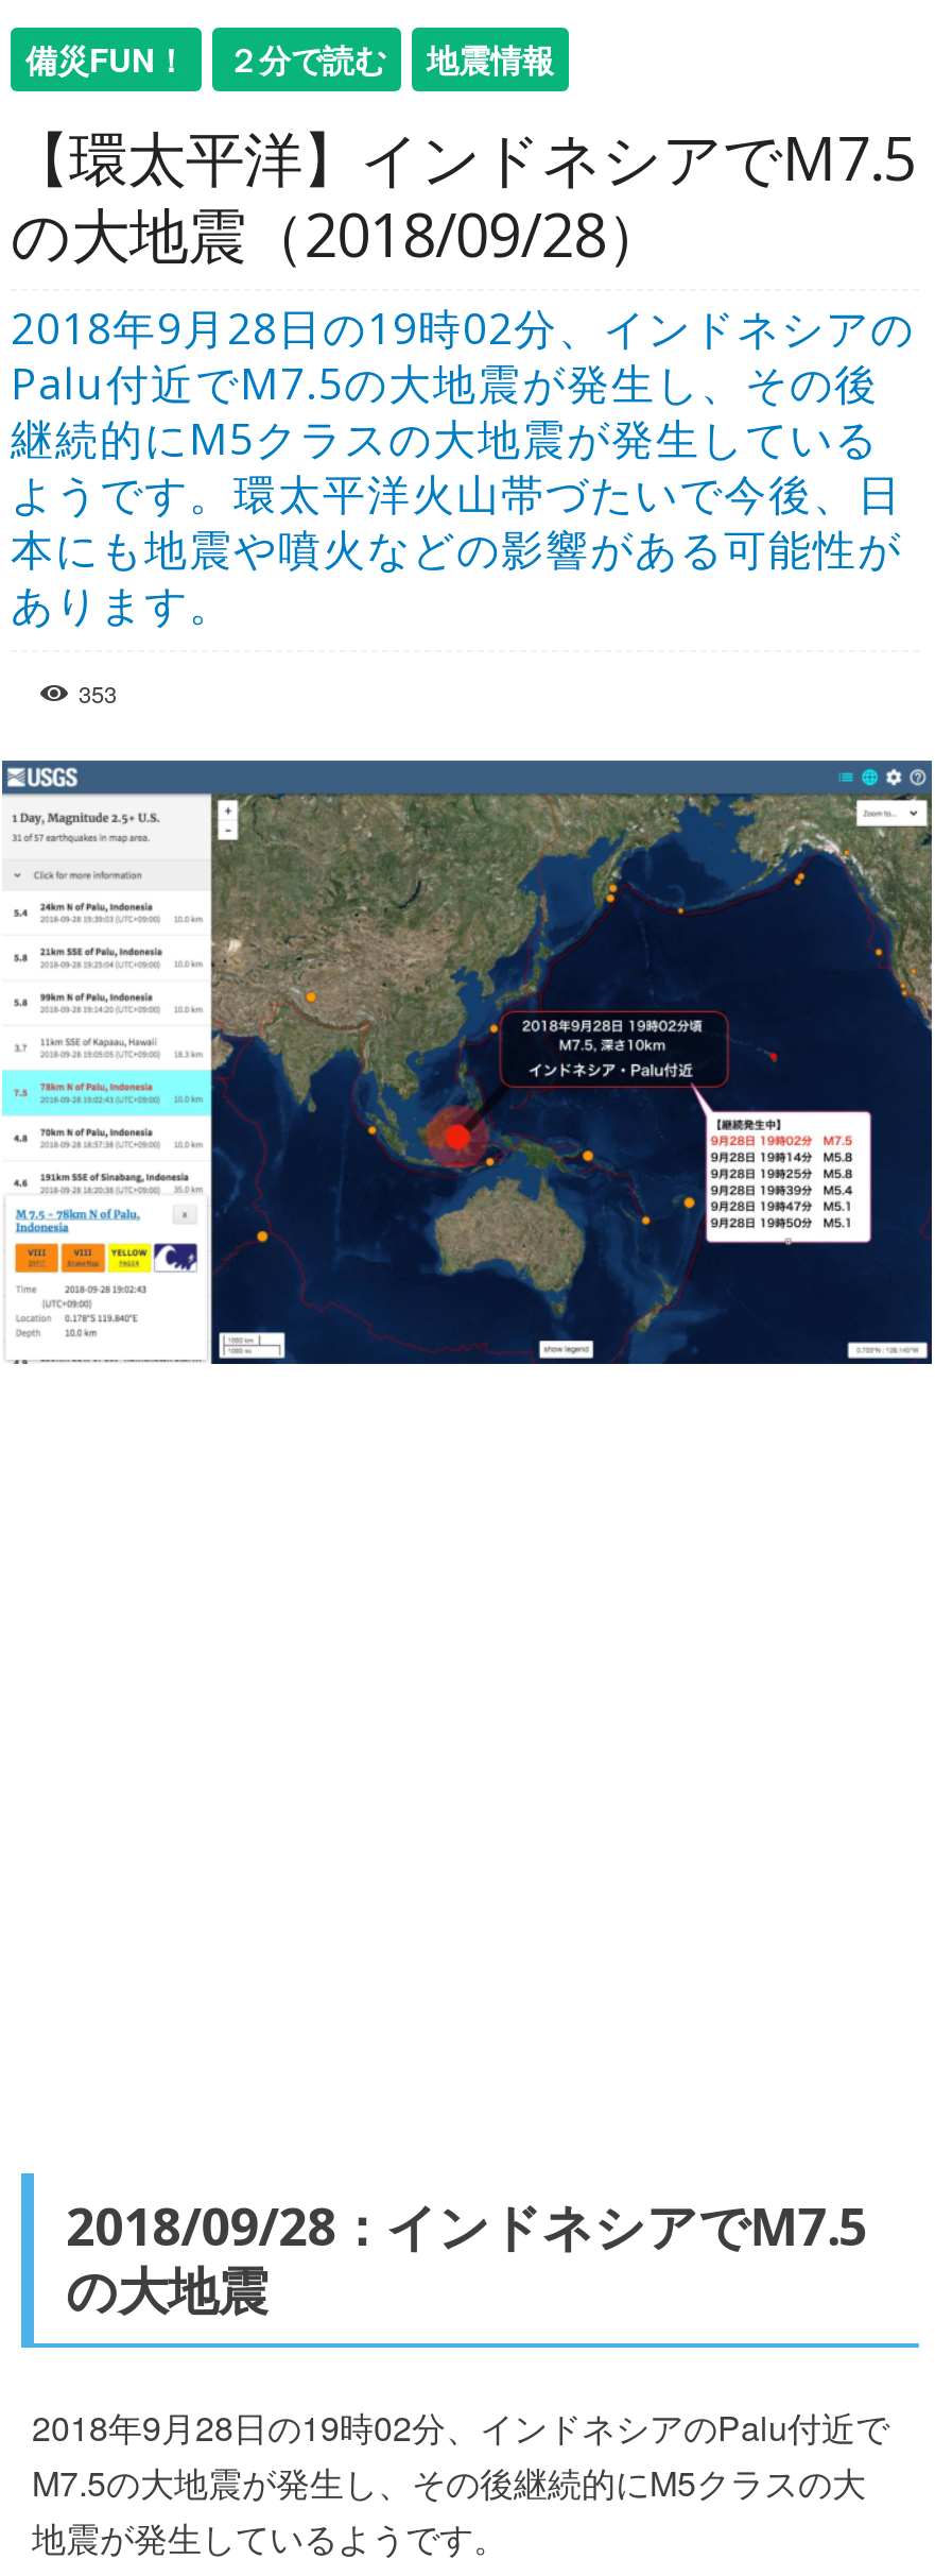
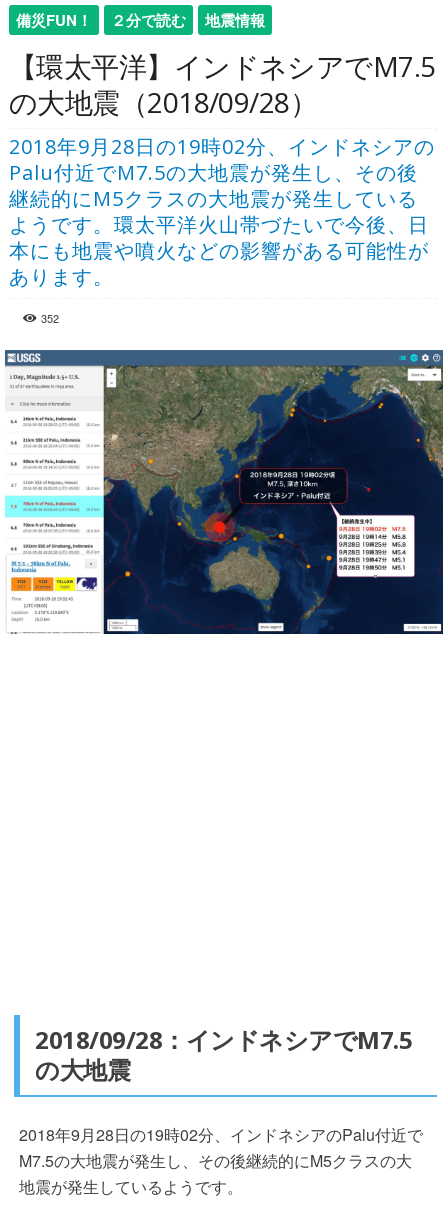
- 353
+ 352
